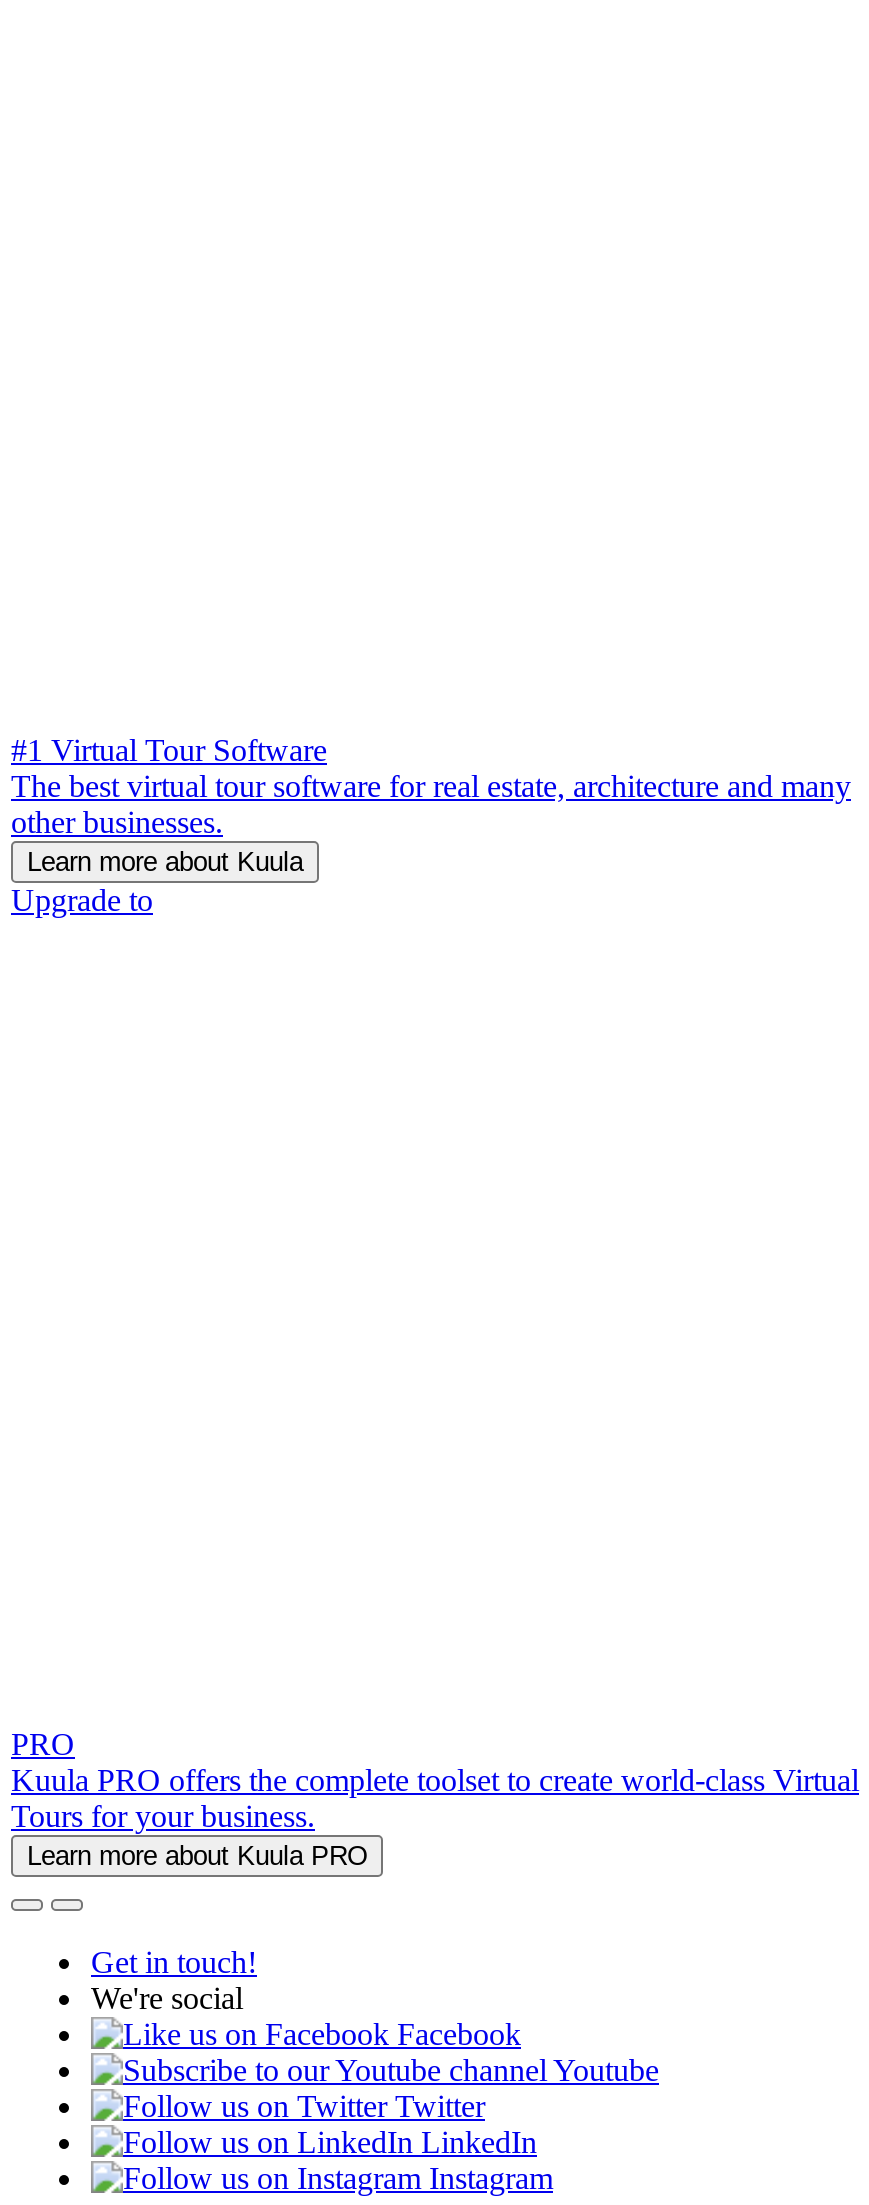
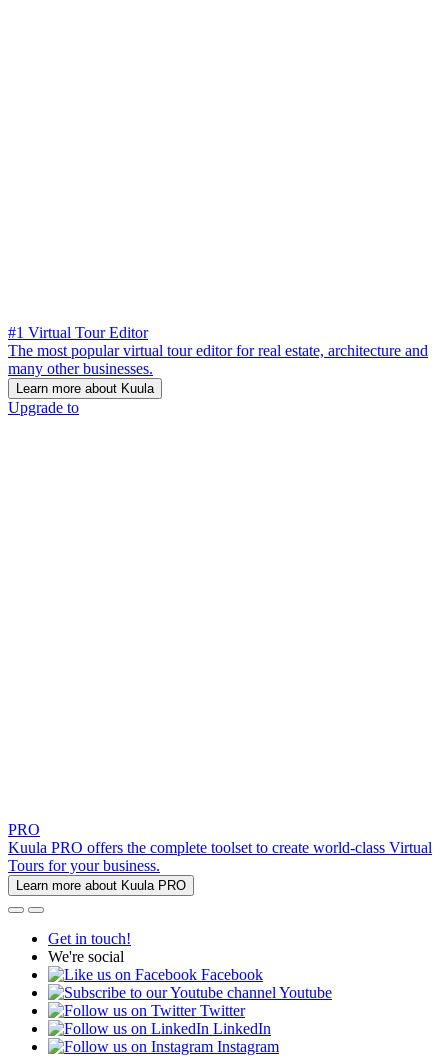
- #1 Virtual Tour Software
- The best virtual tour software for real estate, architecture and many
- other businesses.
+ #1 Virtual Tour Editor
+ The most popular virtual tour editor for real estate, architecture and
+ many other businesses.
